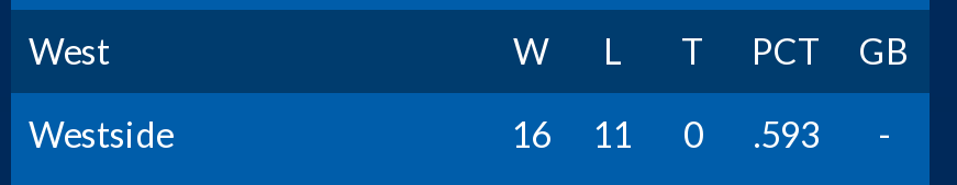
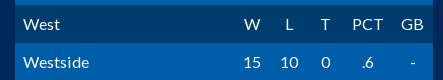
- 16
+ 15

- 11
+ 10

- .593
+ .6
